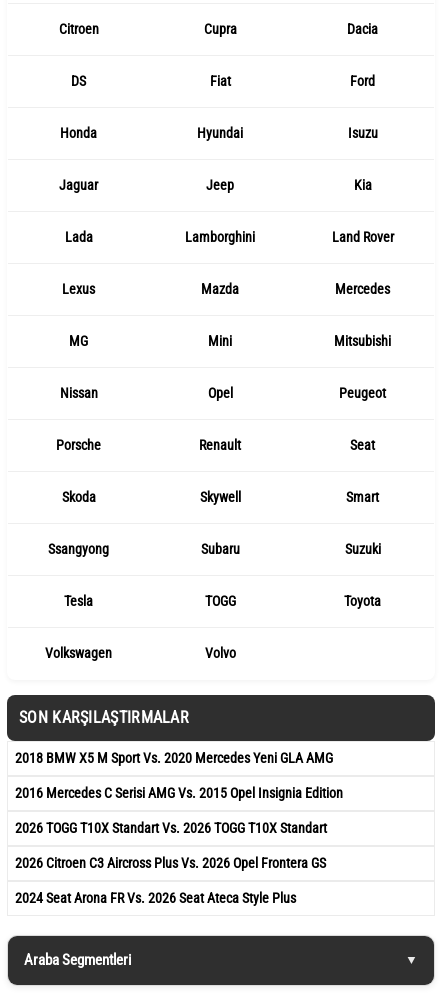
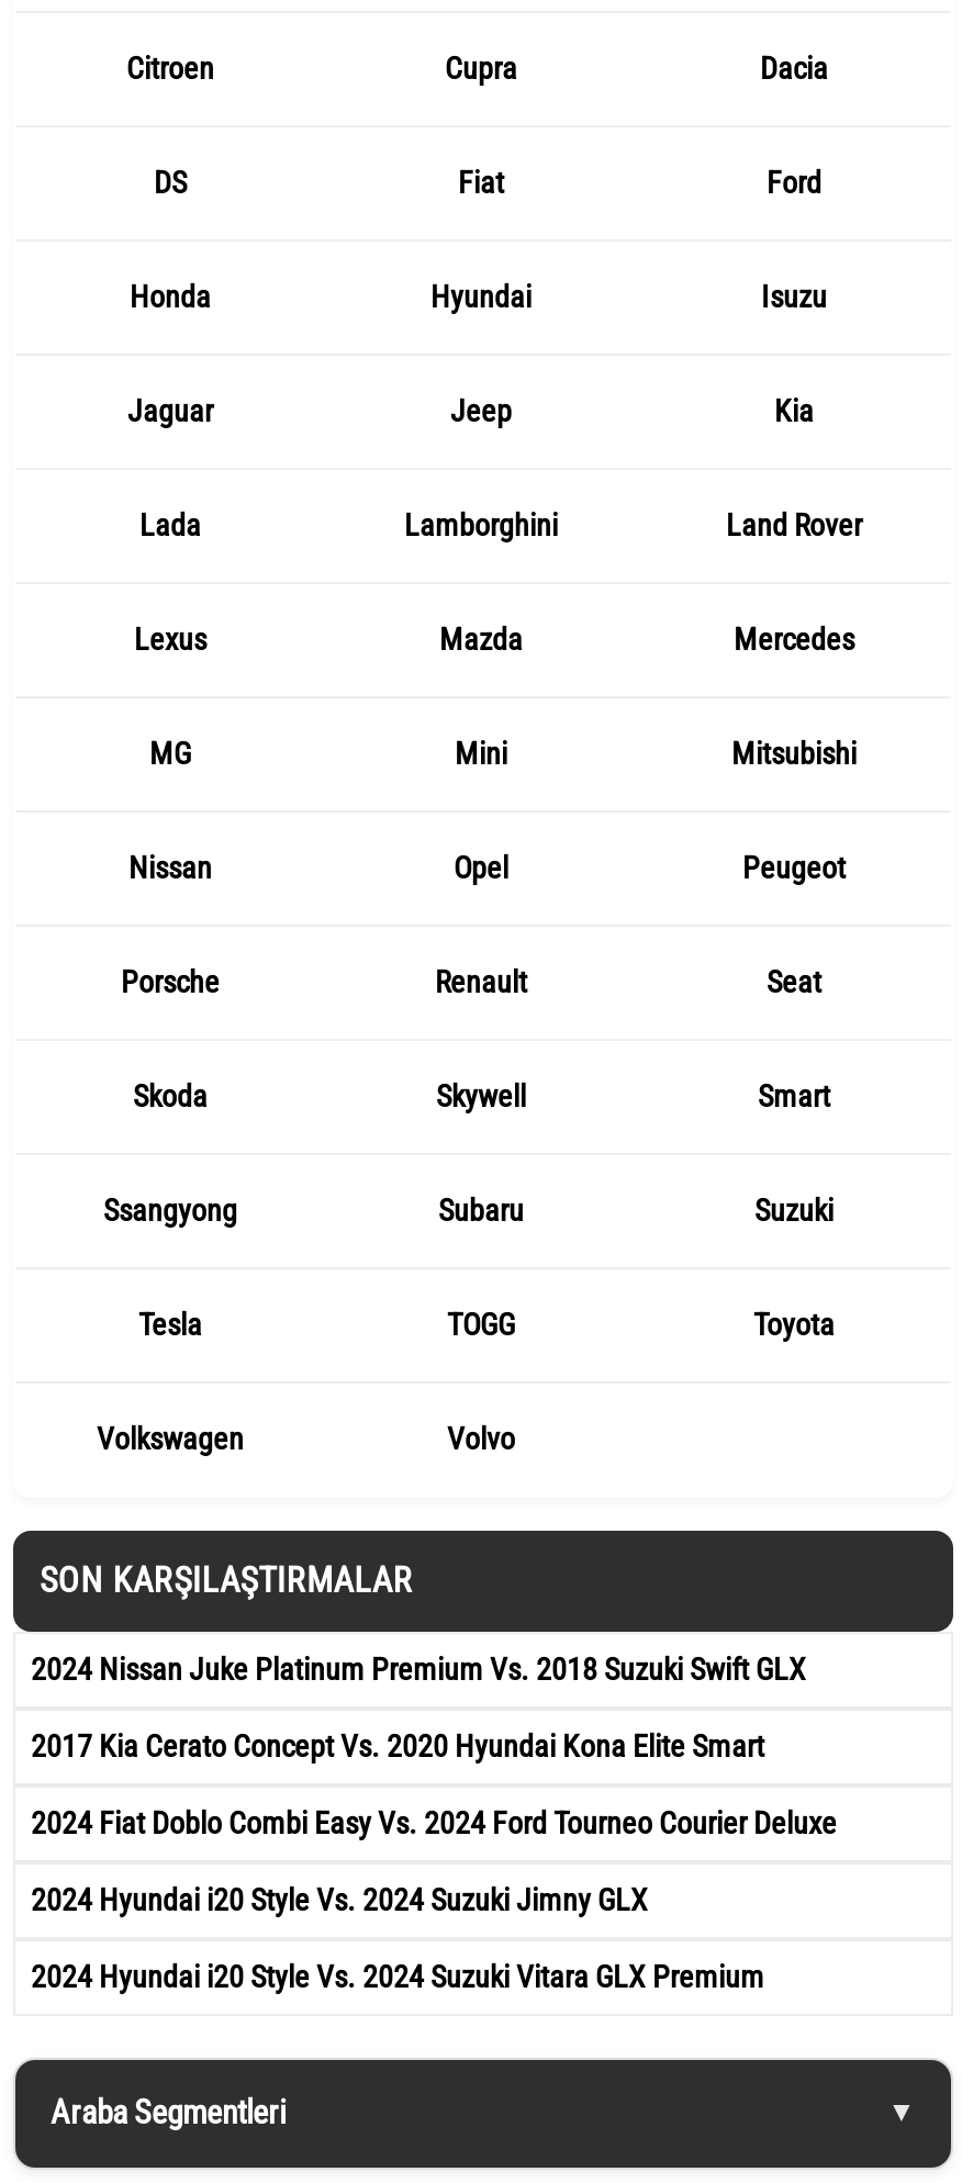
- 2018 BMW X5 M Sport Vs. 2020 Mercedes Yeni GLA AMG
+ 2024 Nissan Juke Platinum Premium Vs. 2018 Suzuki Swift GLX

- 2016 Mercedes C Serisi AMG Vs. 2015 Opel Insignia Edition
+ 2017 Kia Cerato Concept Vs. 2020 Hyundai Kona Elite Smart

- 2026 TOGG T10X Standart Vs. 2026 TOGG T10X Standart
+ 2024 Fiat Doblo Combi Easy Vs. 2024 Ford Tourneo Courier Deluxe

- 2026 Citroen C3 Aircross Plus Vs. 2026 Opel Frontera GS
+ 2024 Hyundai i20 Style Vs. 2024 Suzuki Jimny GLX

- 2024 Seat Arona FR Vs. 2026 Seat Ateca Style Plus
+ 2024 Hyundai i20 Style Vs. 2024 Suzuki Vitara GLX Premium
